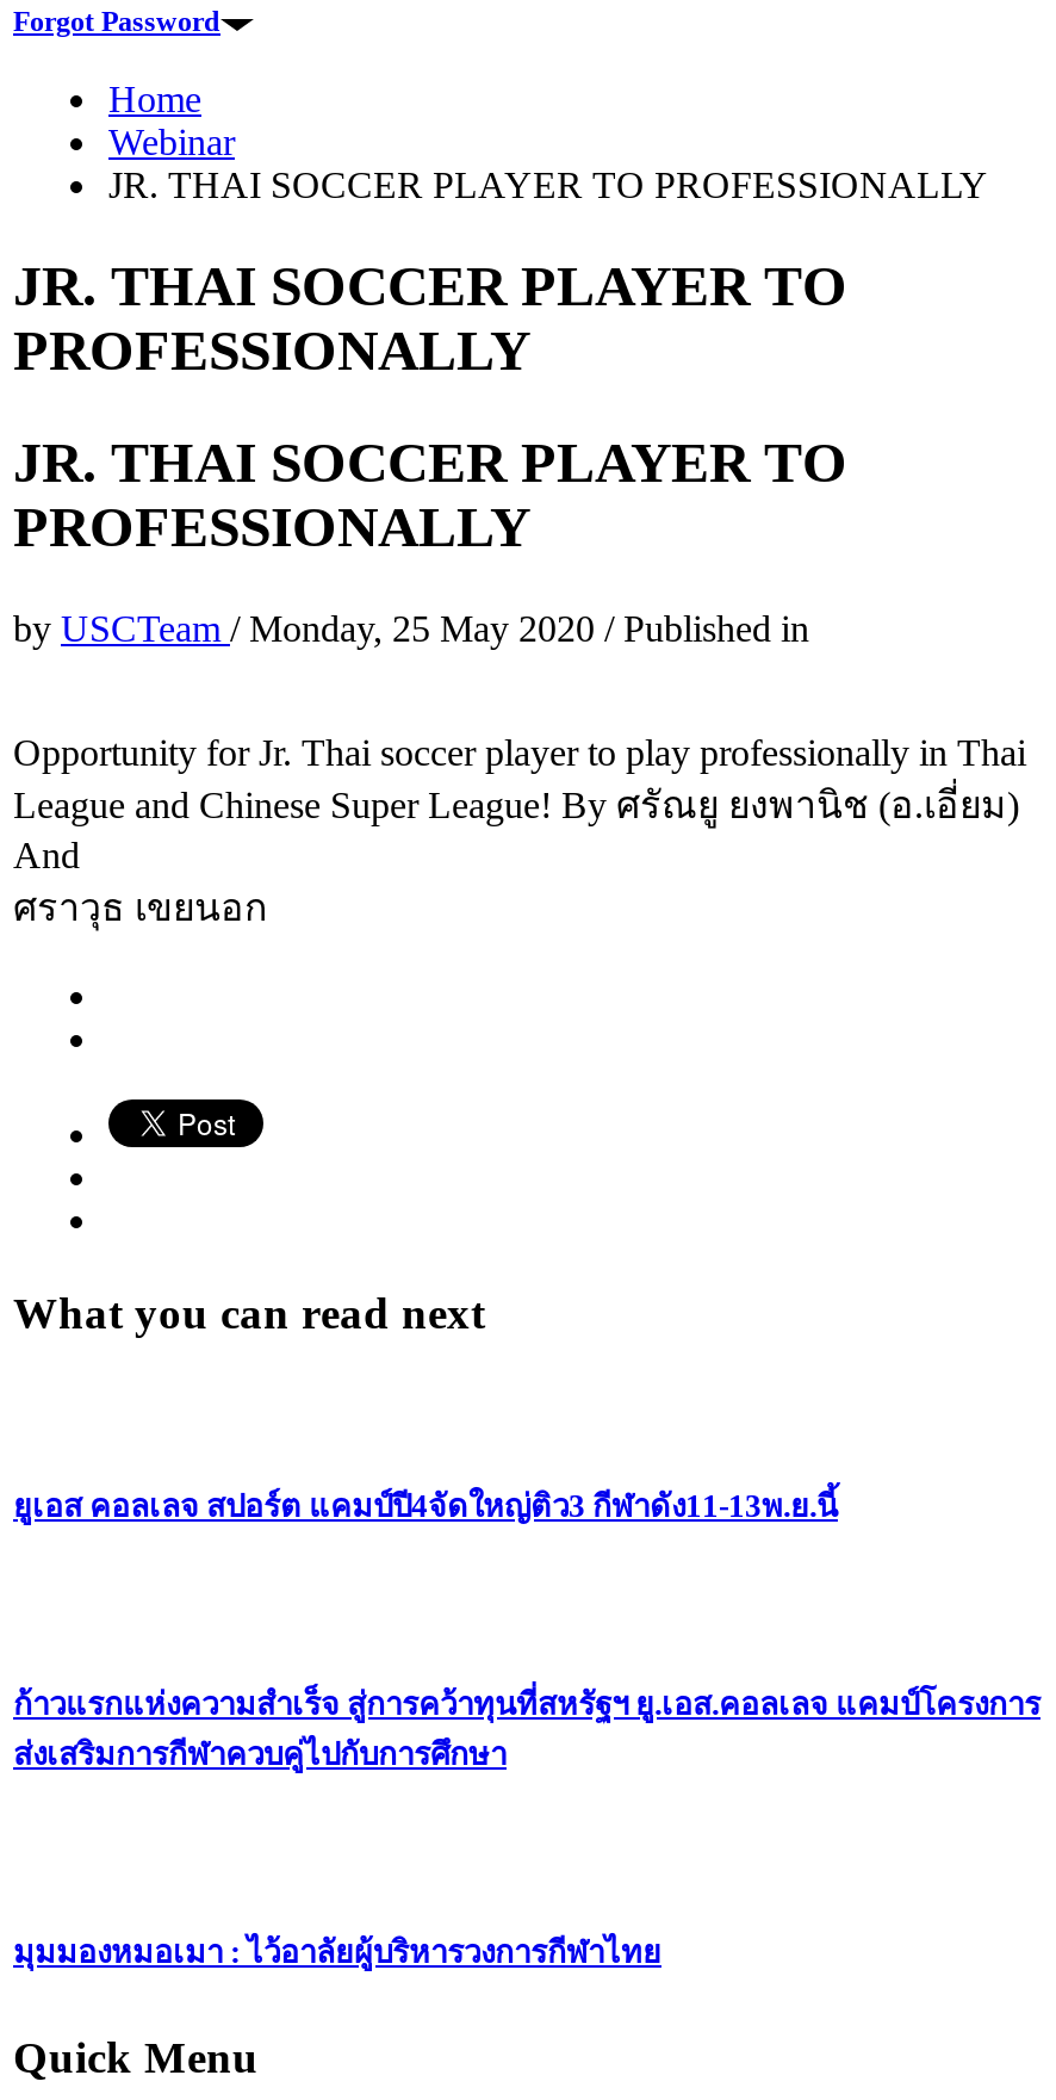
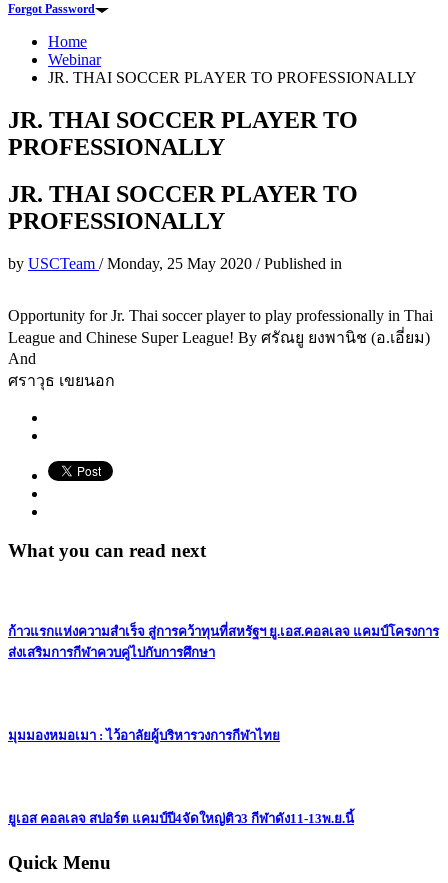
moved down: ยูเอส คอลเลจ สปอร์ต แคมป์ปี4จัดใหญ่ติว3 กีฬาดัง11-13พ.ย.นี้

moved up: ก้าวแรกแห่งความสำเร็จ สู่การคว้าทุนที่สหรัฐฯ ยู.เอส.คอลเลจ แคมป์โครงการ | ส่งเสริมการกีฬาควบคู่ไปกับการศึกษา | มุมมองหมอเมา : ไว้อาลัยผู้บริหารวงการกีฬาไทย
